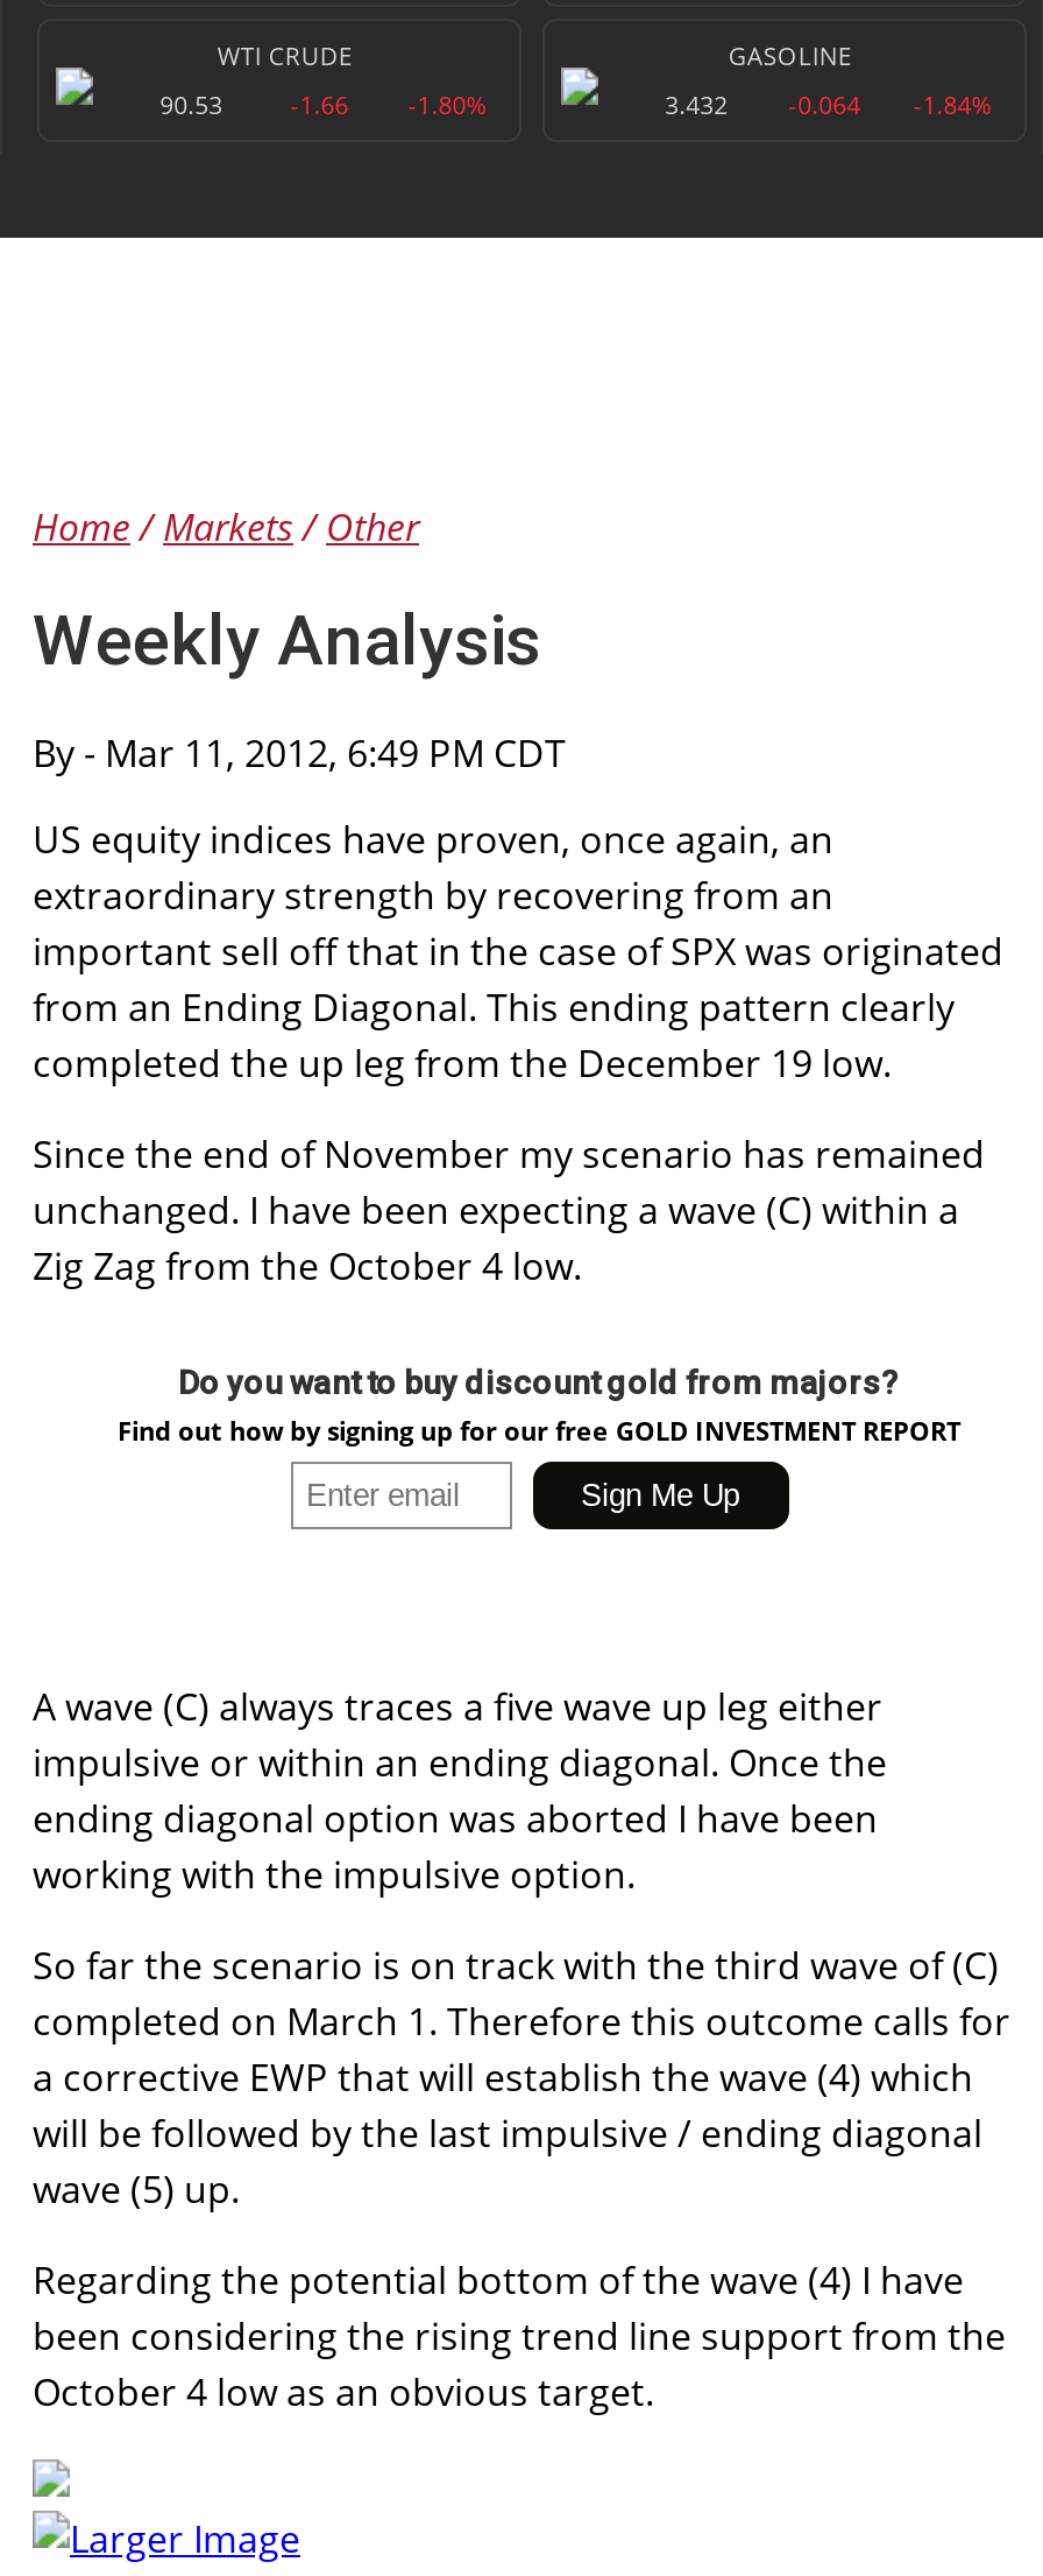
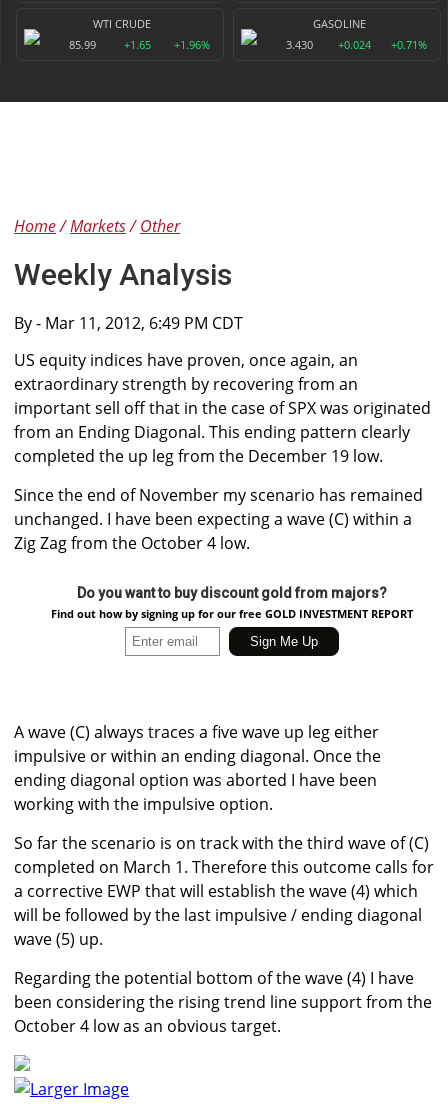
- 90.53
+ 85.99

- -1.66
+ +1.65

- -1.80%
+ +1.96%

- 3.432
+ 3.430

- -0.064
+ +0.024

- -1.84%
+ +0.71%
